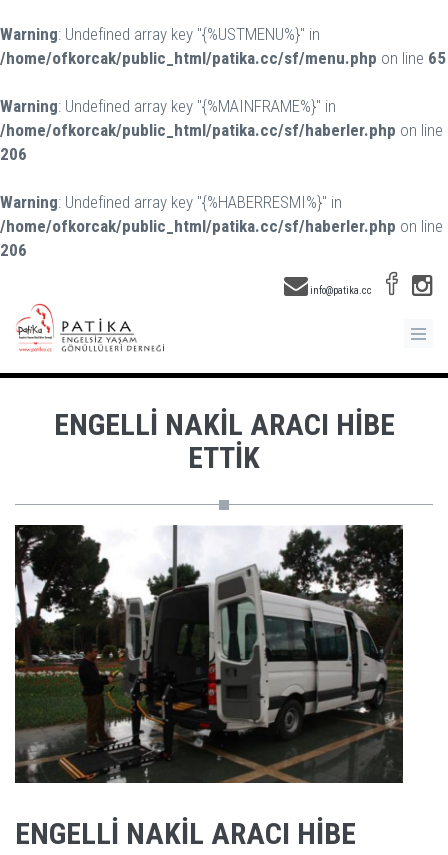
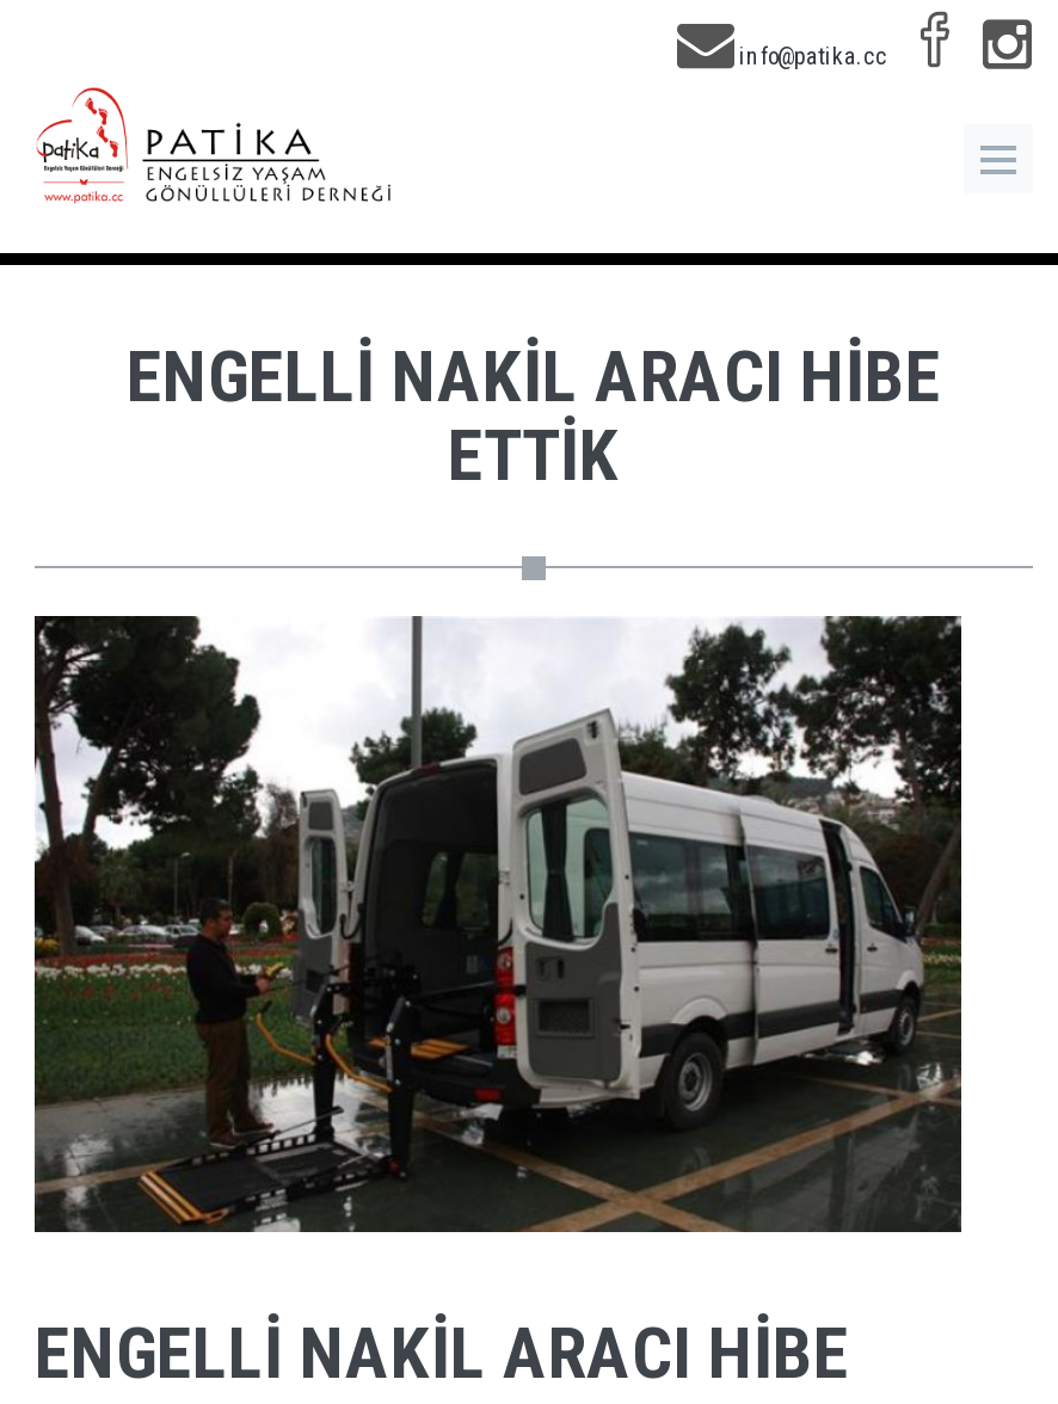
- Warning: Undefined array key "{%USTMENU%}" in
- /home/ofkorcak/public_html/patika.cc/sf/menu.php on line 65
- Warning: Undefined array key "{%MAINFRAME%}" in
- /home/ofkorcak/public_html/patika.cc/sf/haberler.php on line
- 206
- Warning: Undefined array key "{%HABERRESMI%}" in
- /home/ofkorcak/public_html/patika.cc/sf/haberler.php on line
- 206
